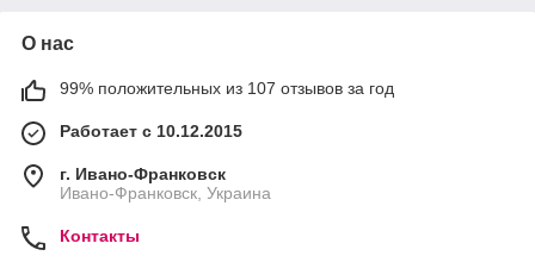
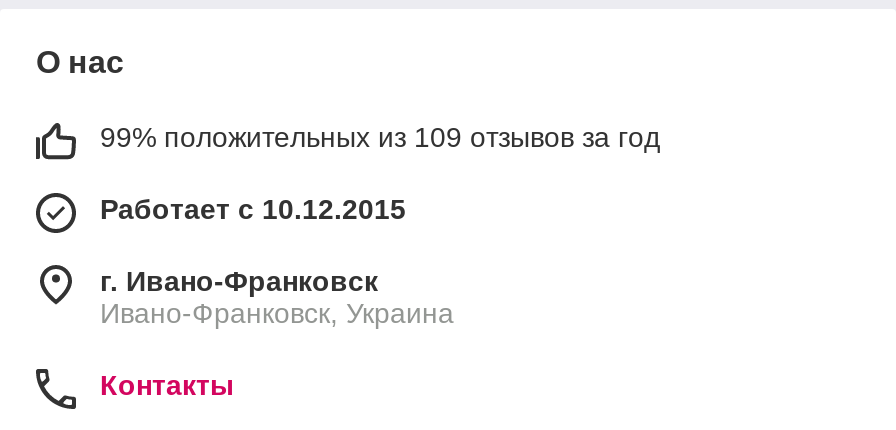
- 99% положительных из 107 отзывов за год
+ 99% положительных из 109 отзывов за год
